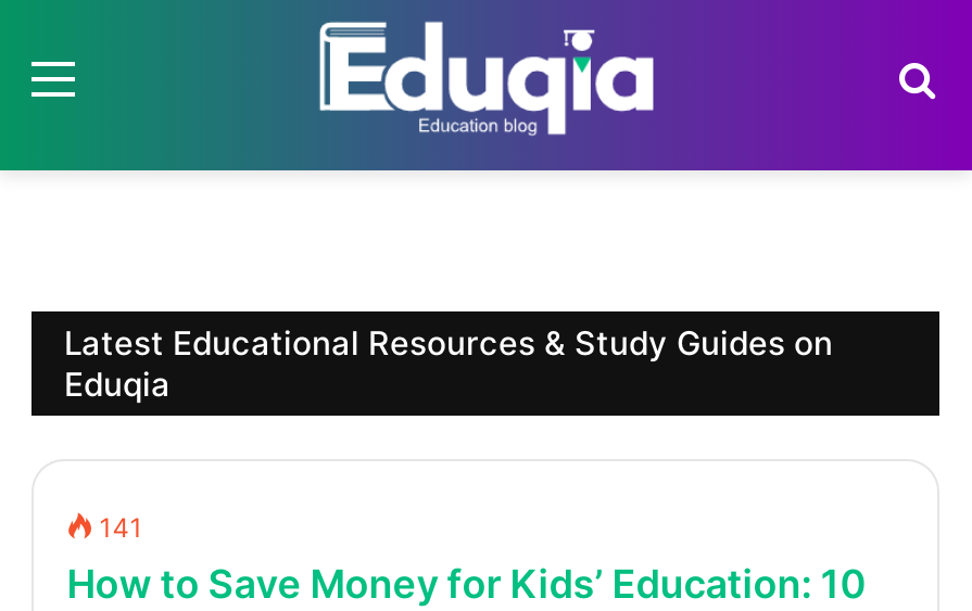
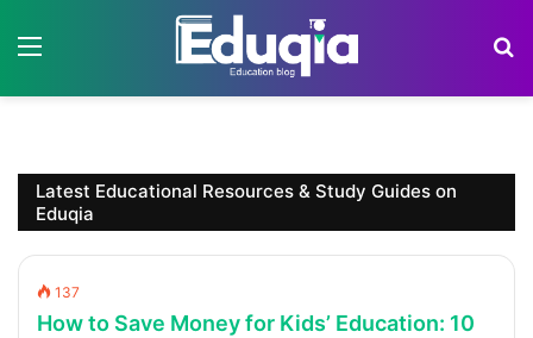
- 141
+ 137
